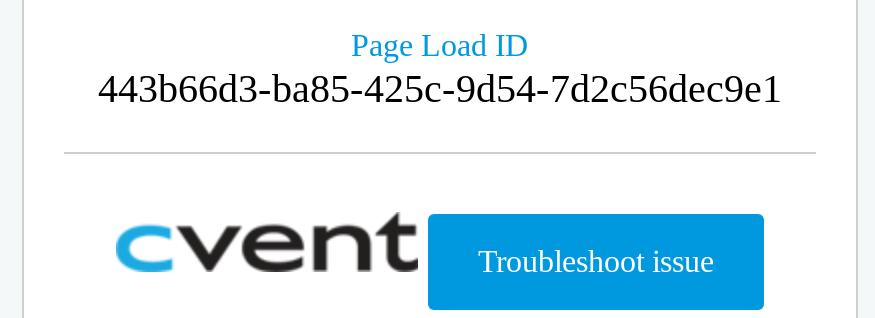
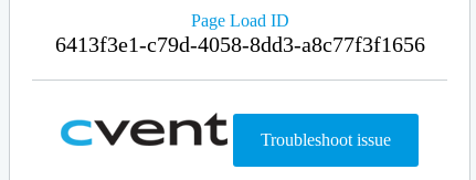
- 443b66d3-ba85-425c-9d54-7d2c56dec9e1
+ 6413f3e1-c79d-4058-8dd3-a8c77f3f1656
